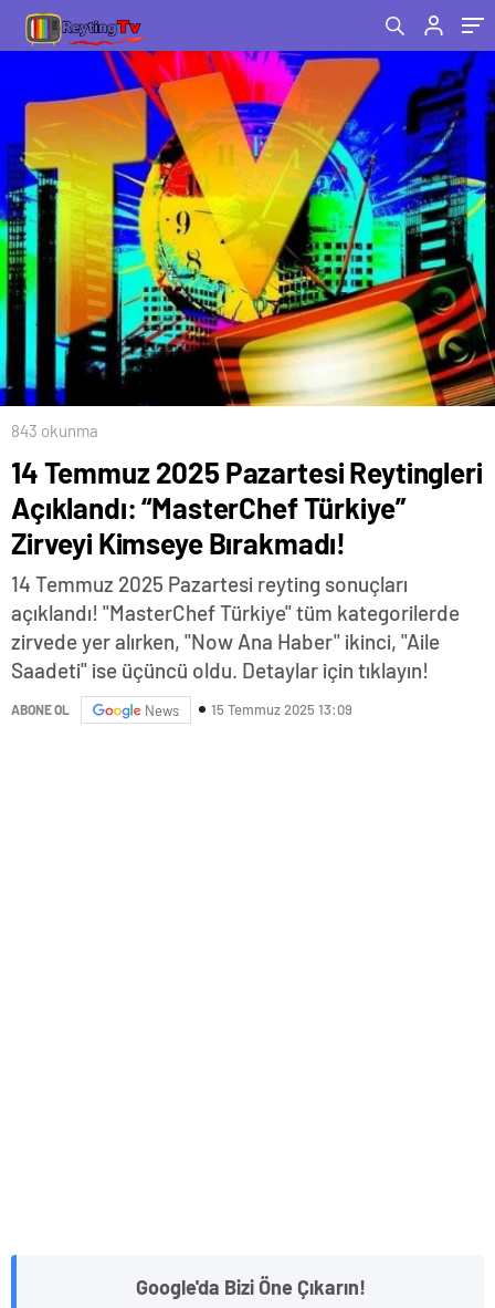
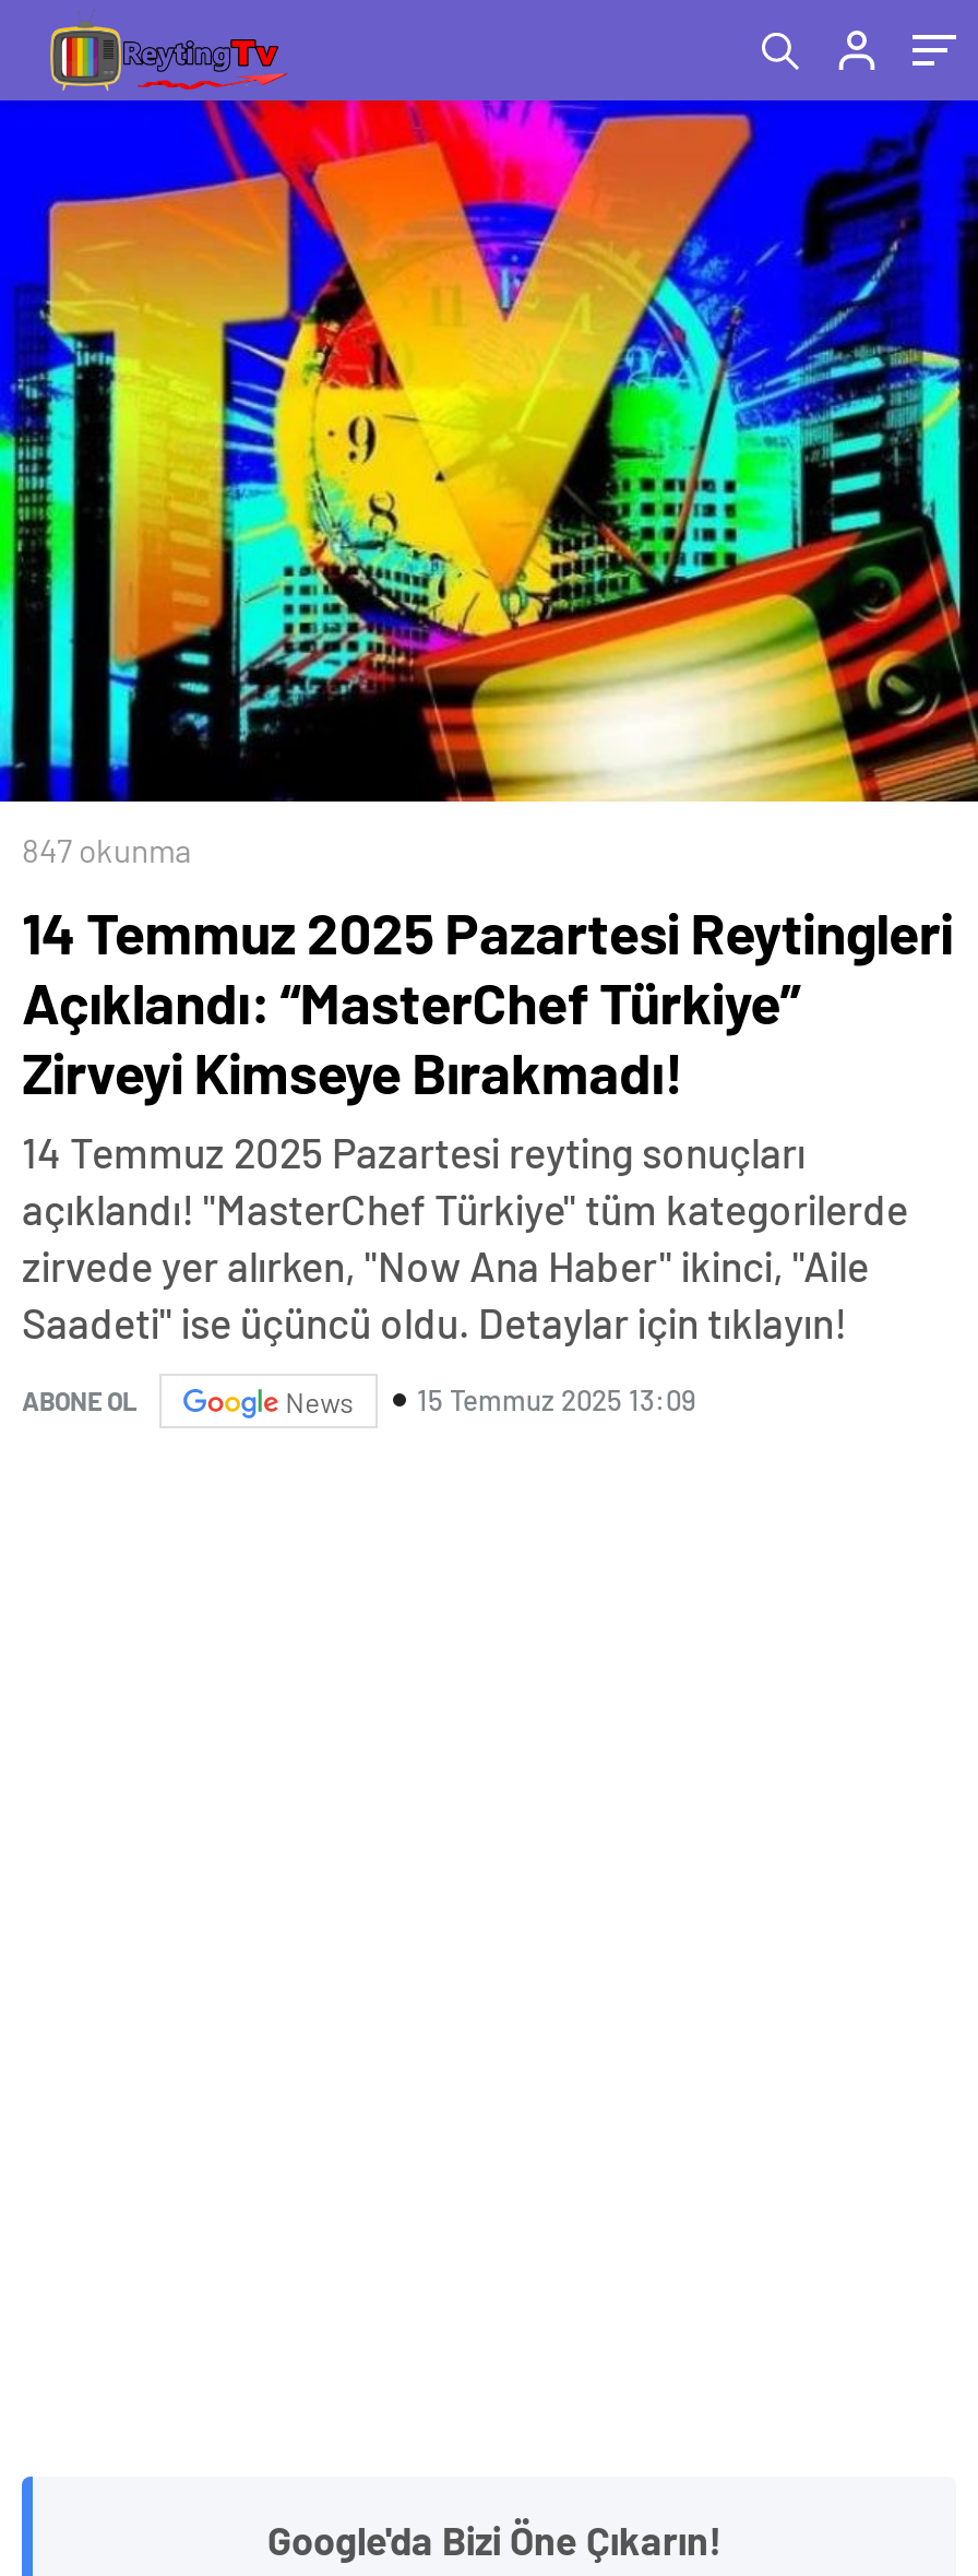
- 843 okunma
+ 847 okunma
